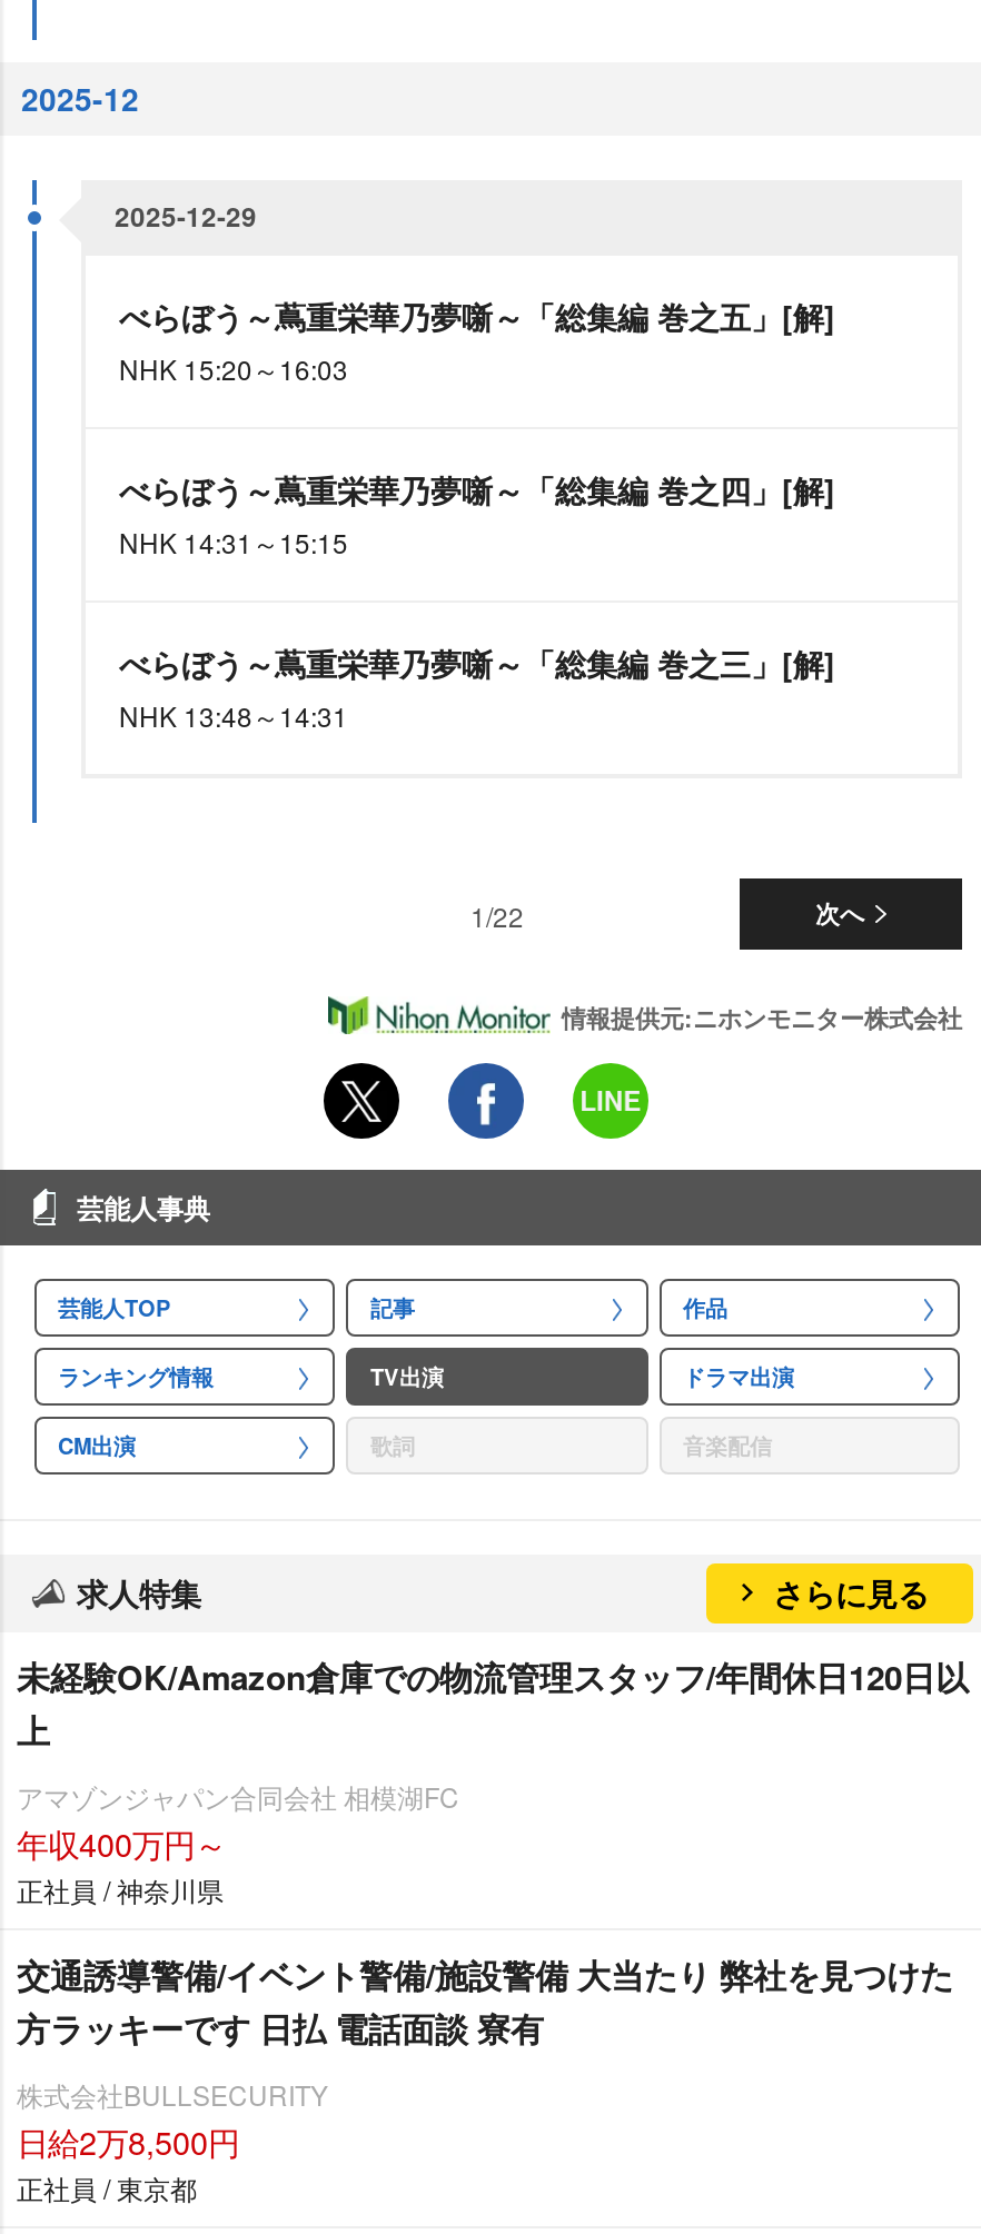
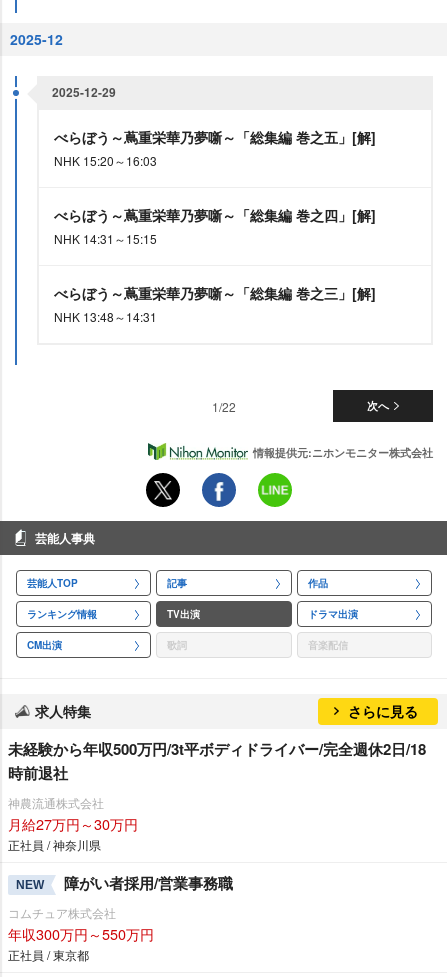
- 未経験OK/Amazon倉庫での物流管理スタッフ/年間休日120日以
- 上
+ 未経験から年収500万円/3t平ボディドライバー/完全週休2日/18
+ 時前退社

- アマゾンジャパン合同会社 相模湖FC
- 年収400万円～
+ 神農流通株式会社
+ 月給27万円～30万円

- 交通誘導警備/イベント警備/施設警備 大当たり 弊社を見つけた
- 方ラッキーです 日払 電話面談 寮有
+ NEW
+ 障がい者採用/営業事務職

- 株式会社BULLSECURITY
- 日給2万8,500円
+ コムチュア株式会社
+ 年収300万円～550万円
